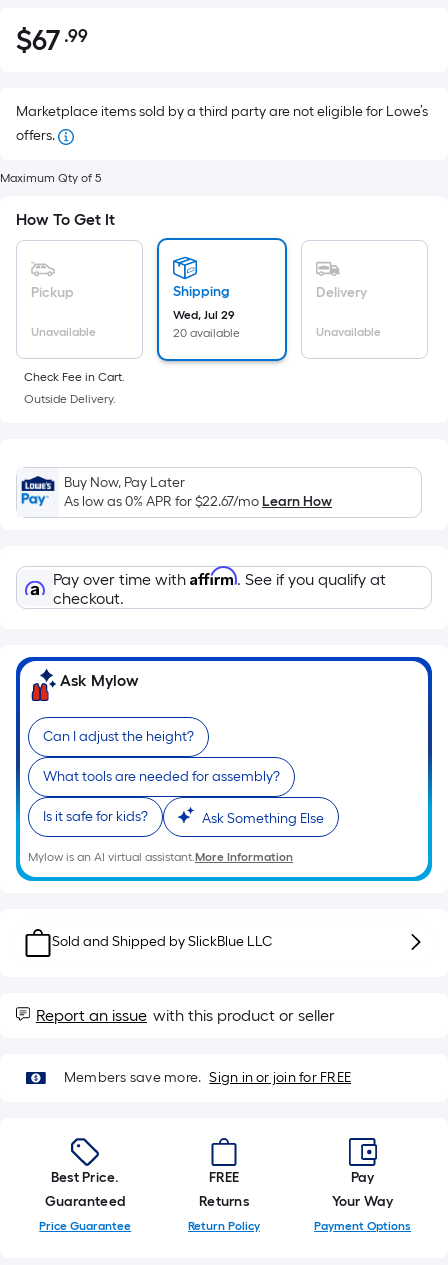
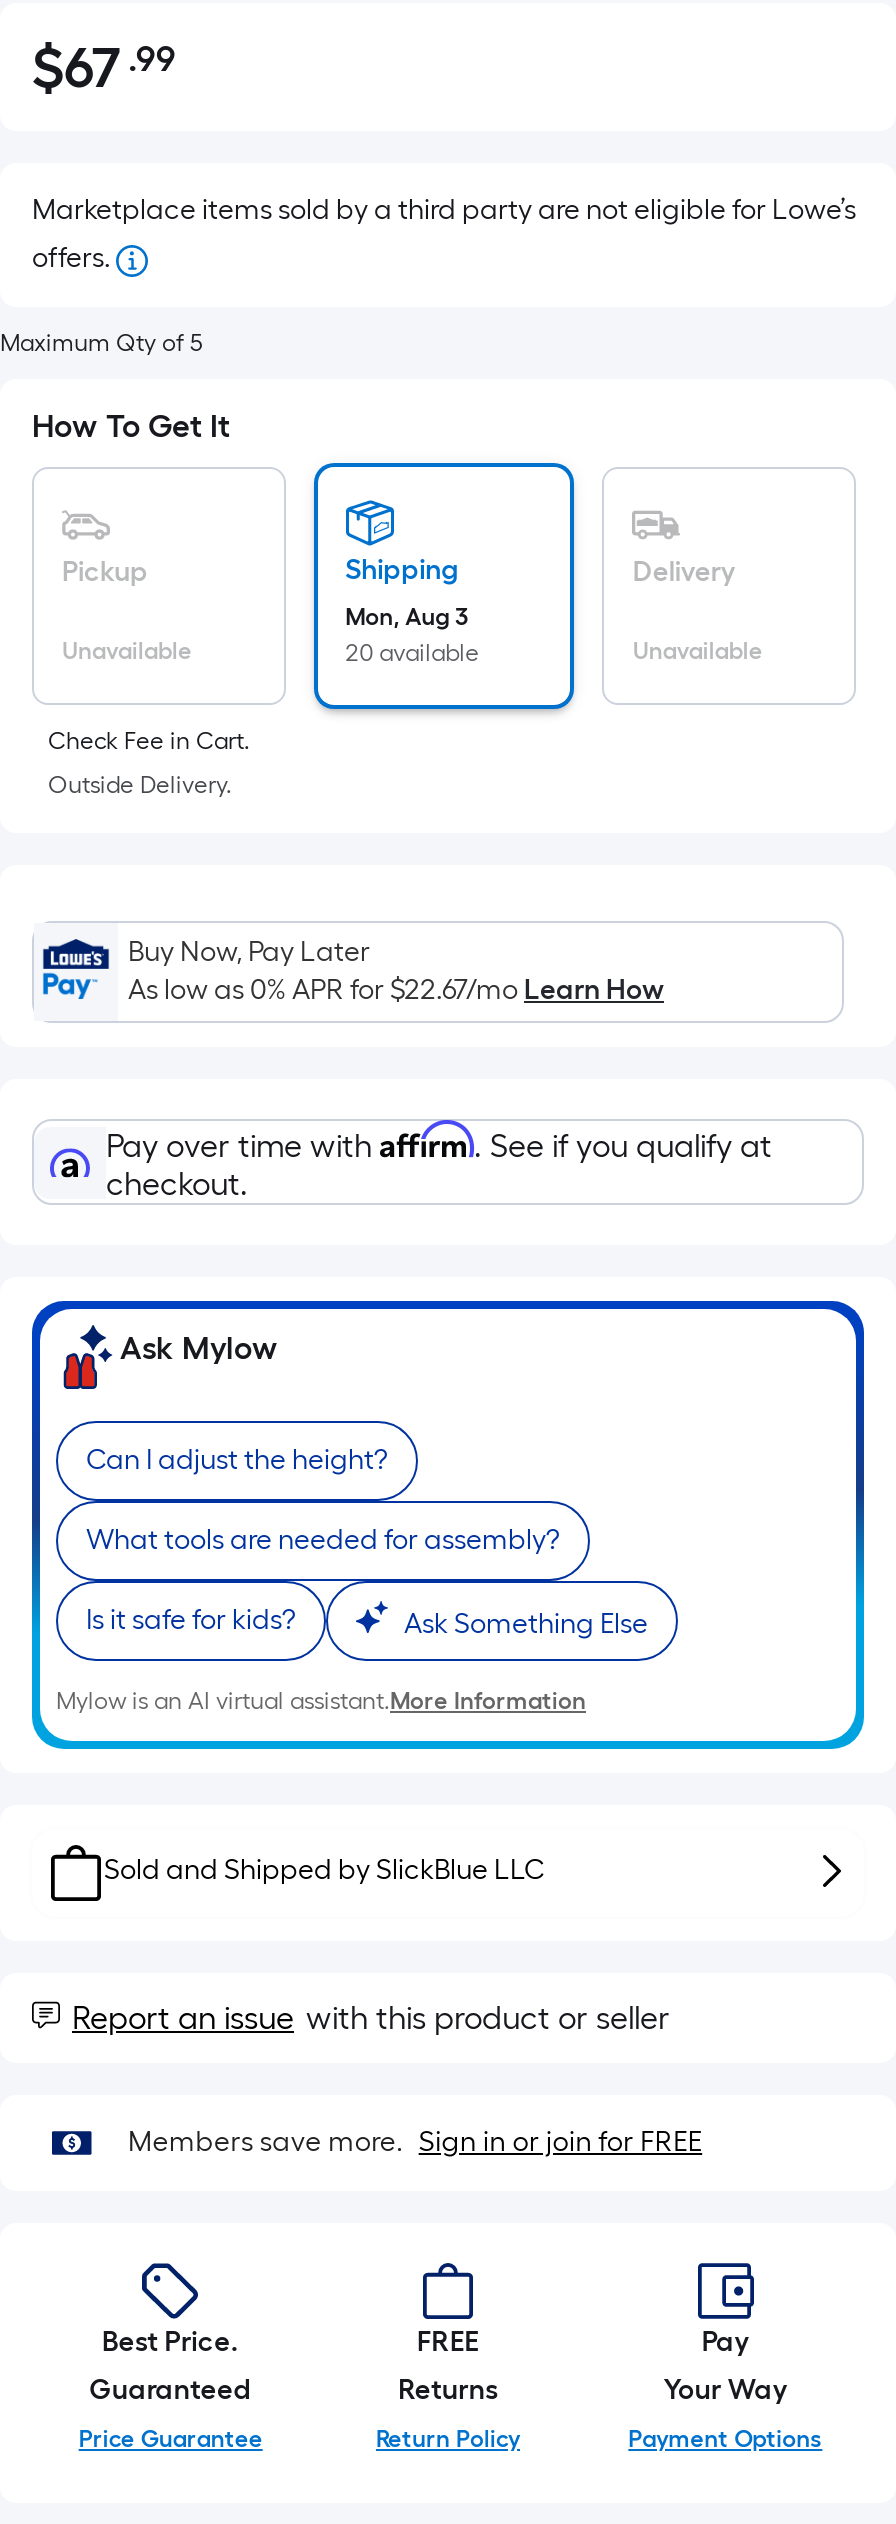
- Wed, Jul 29
+ Mon, Aug 3
